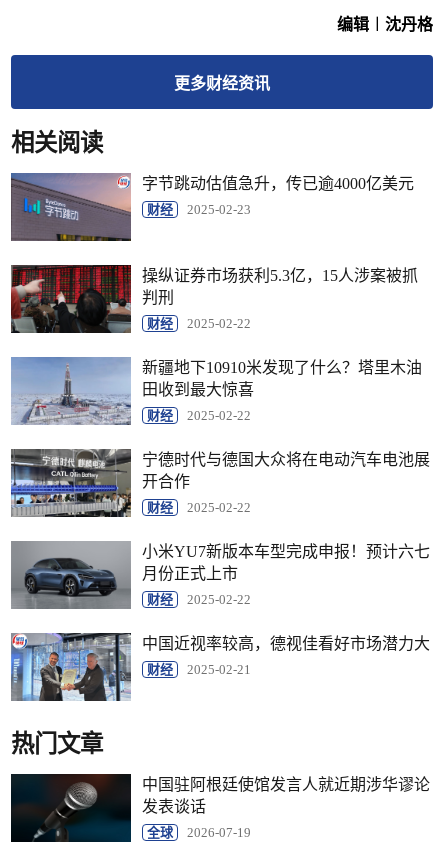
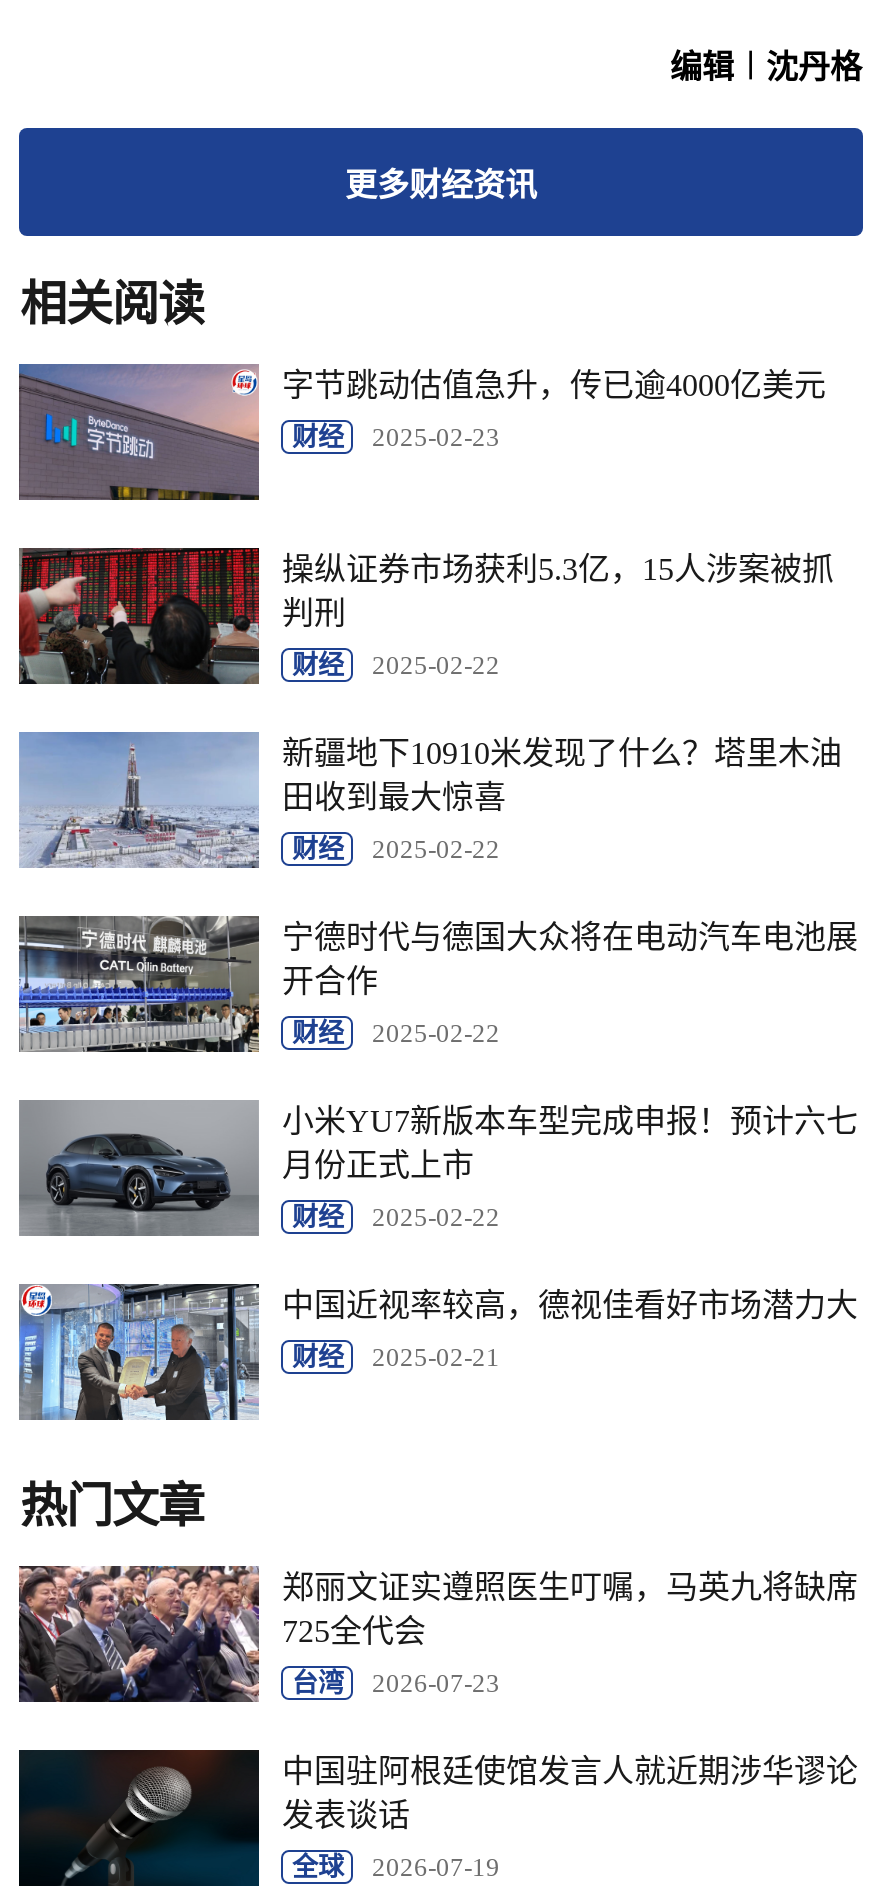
+ [image]
+ 郑丽文证实遵照医生叮嘱，马英九将缺席
+ 725全代会
+ 台湾
+ 2026-07-23
